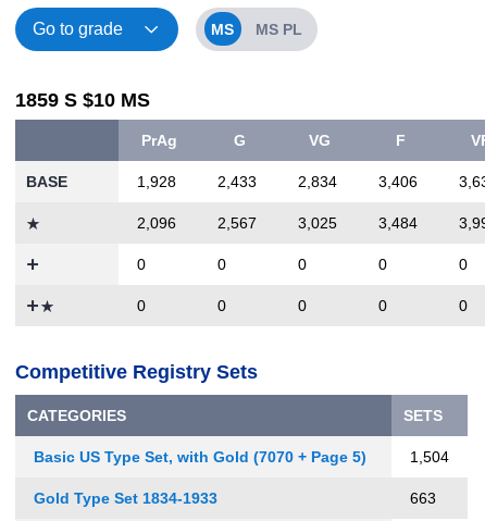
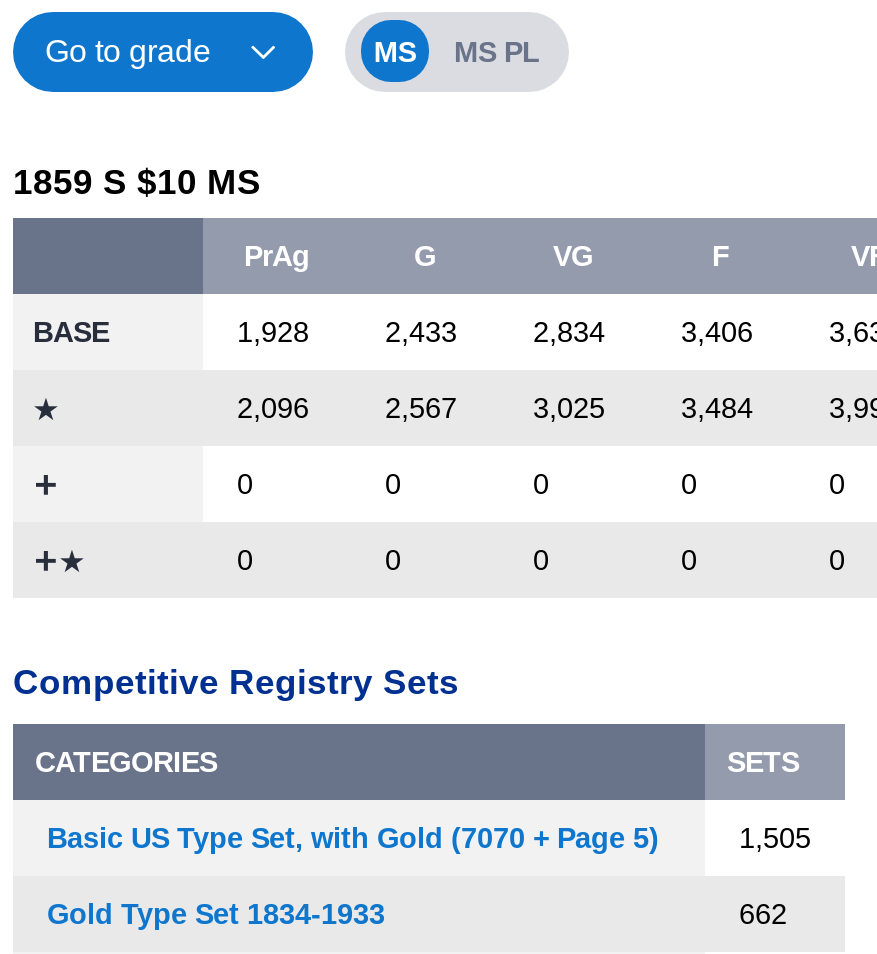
- 1,504
+ 1,505

- 663
+ 662
